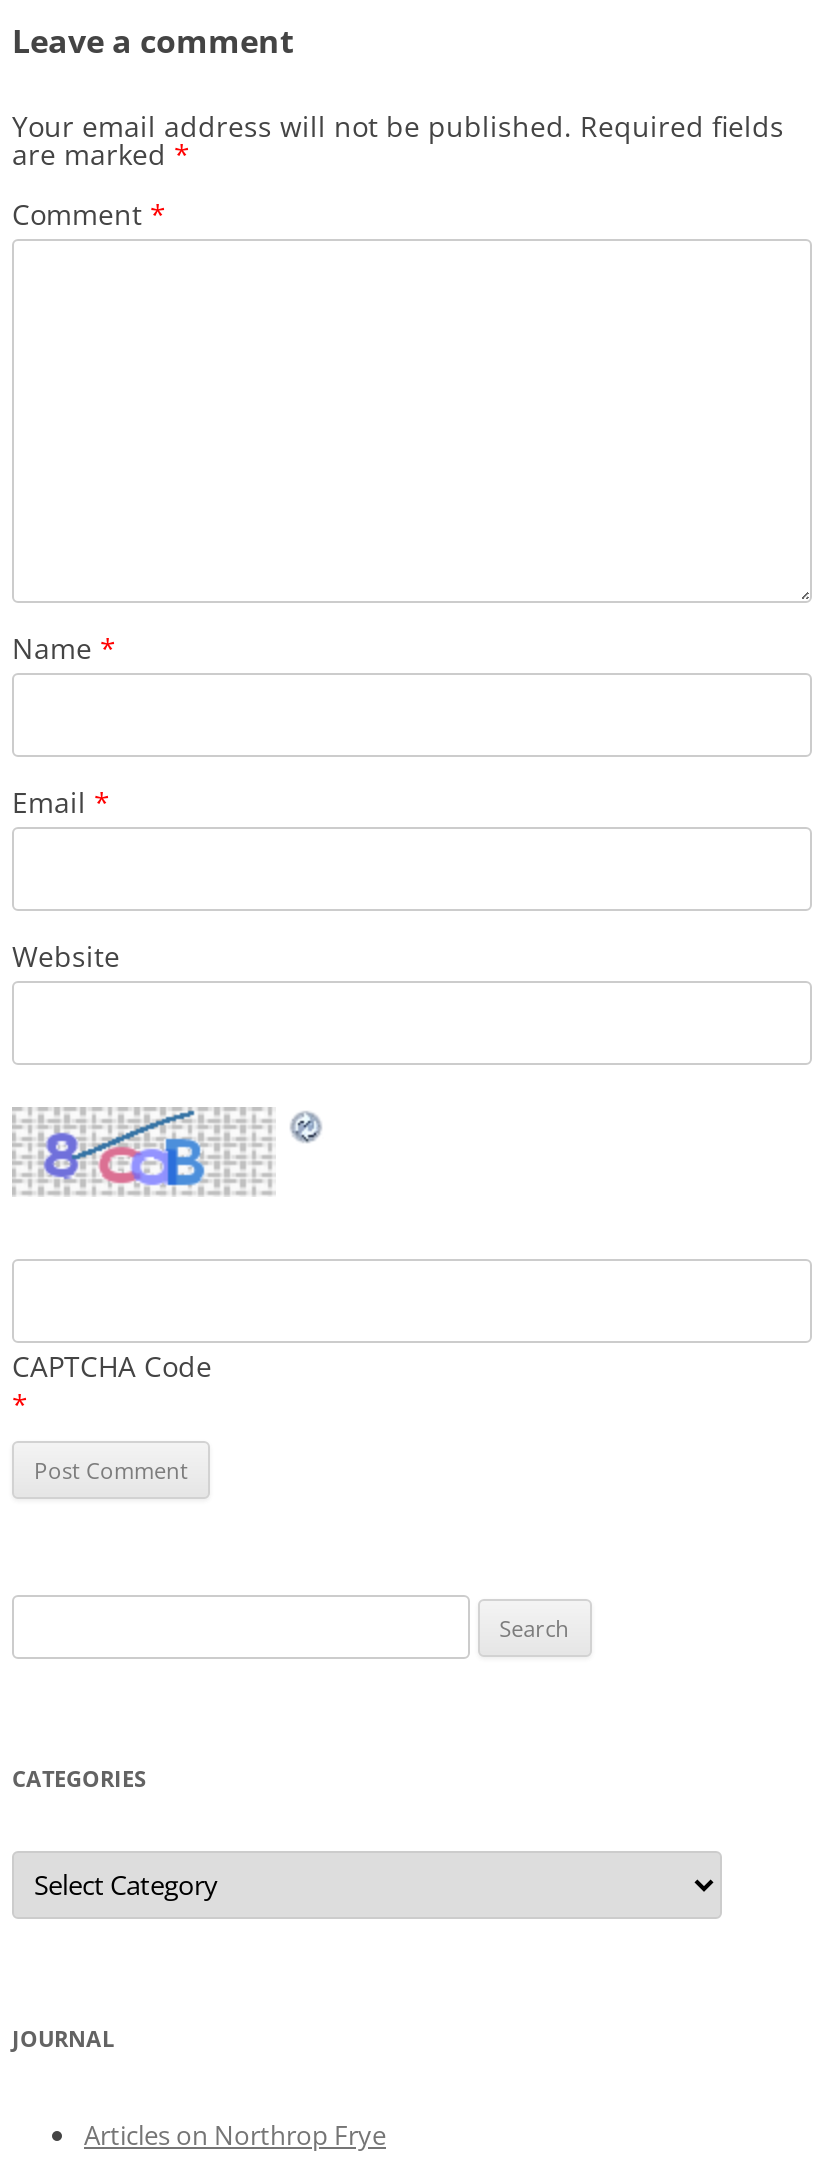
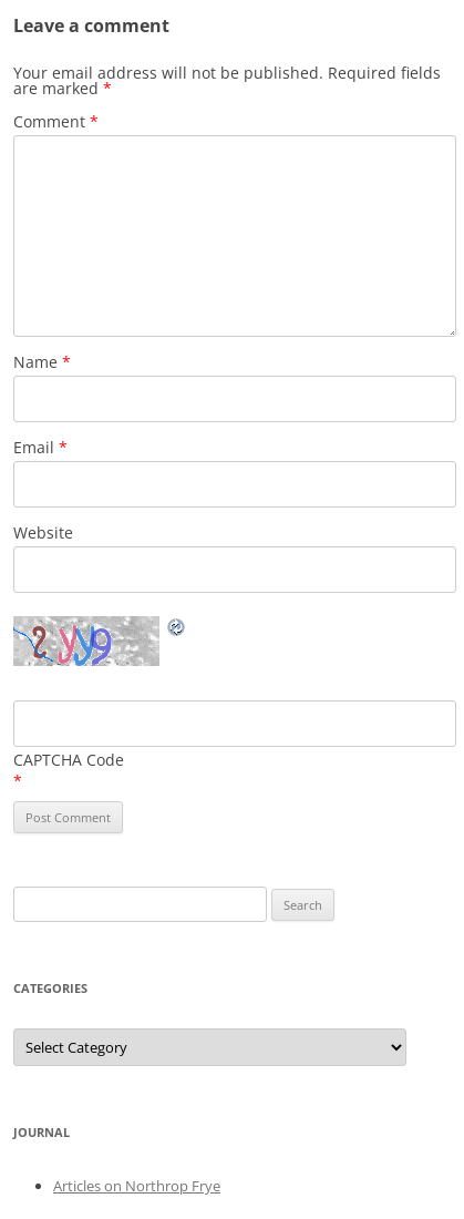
- [image]
+ [image]
